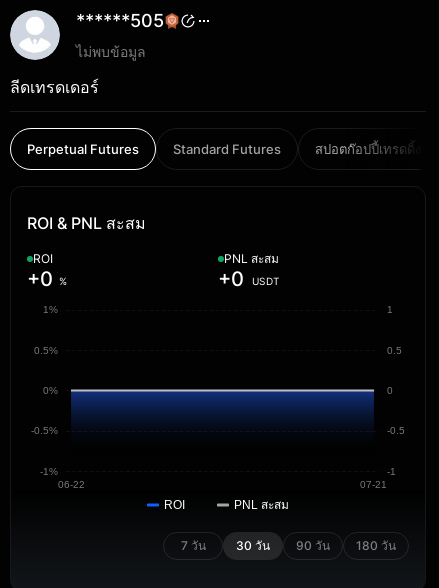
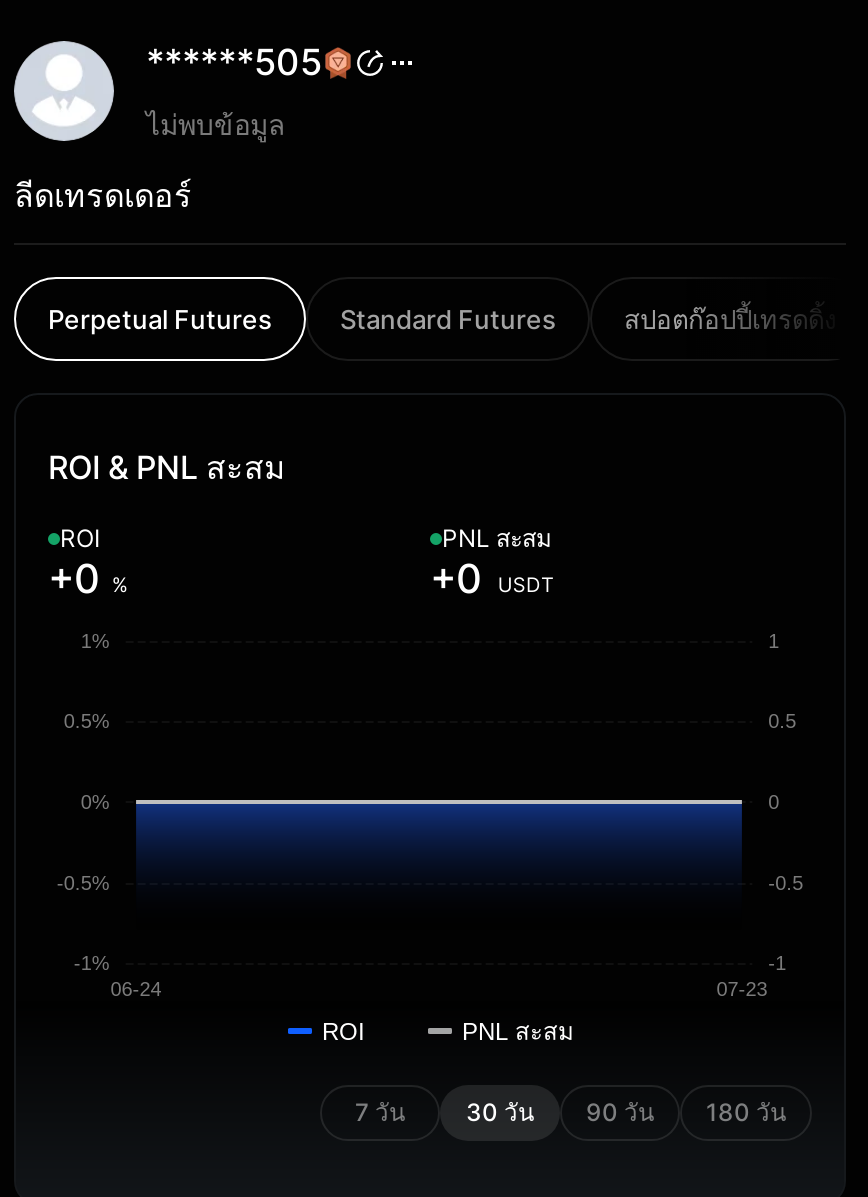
- 06-22
+ 06-24

- 07-21
+ 07-23
